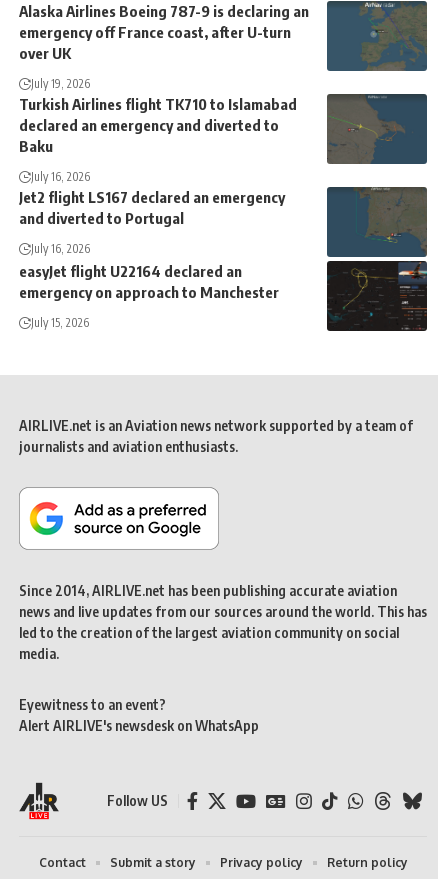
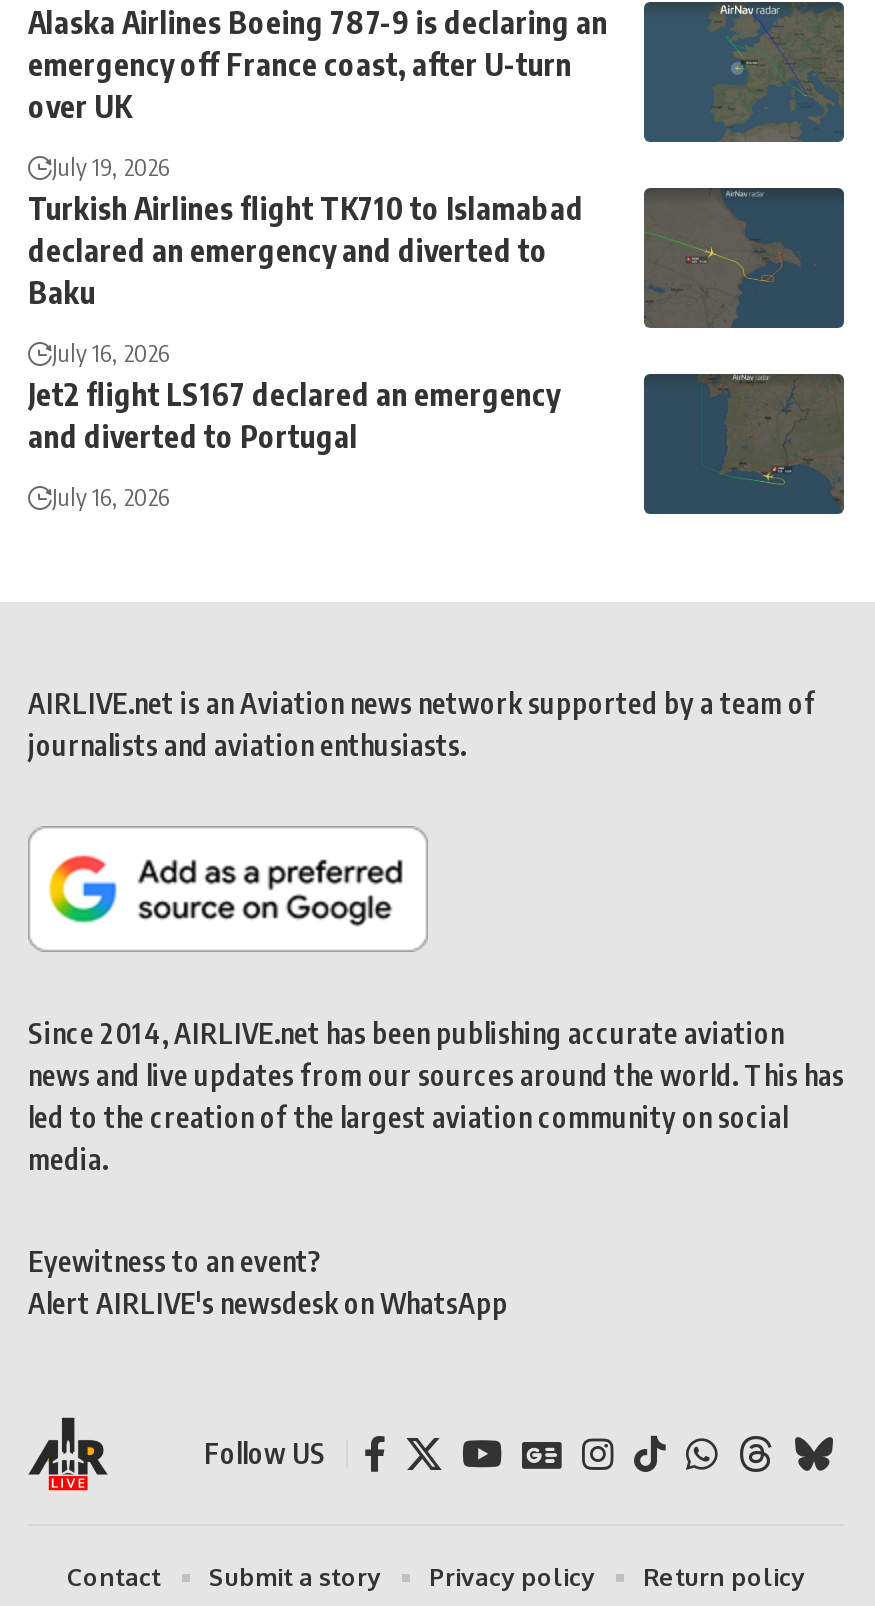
- easyJet flight U22164 declared an
- emergency on approach to Manchester
- July 15, 2026

- [image]
